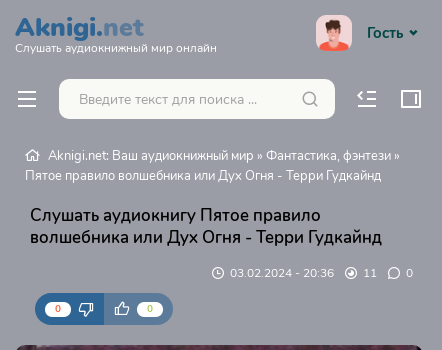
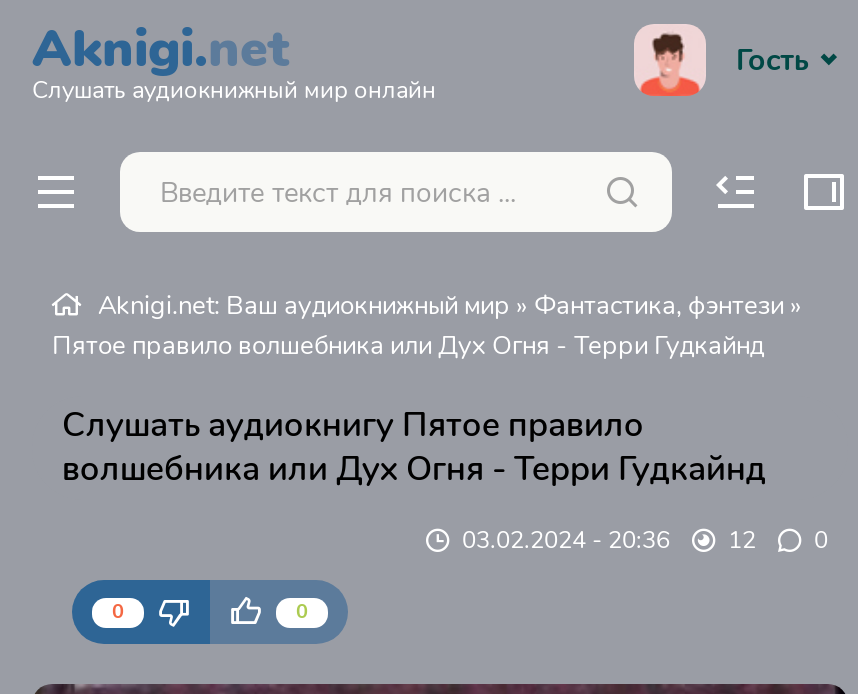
- 03.02.2024 - 20:36 11 0
+ 03.02.2024 - 20:36 12 0
